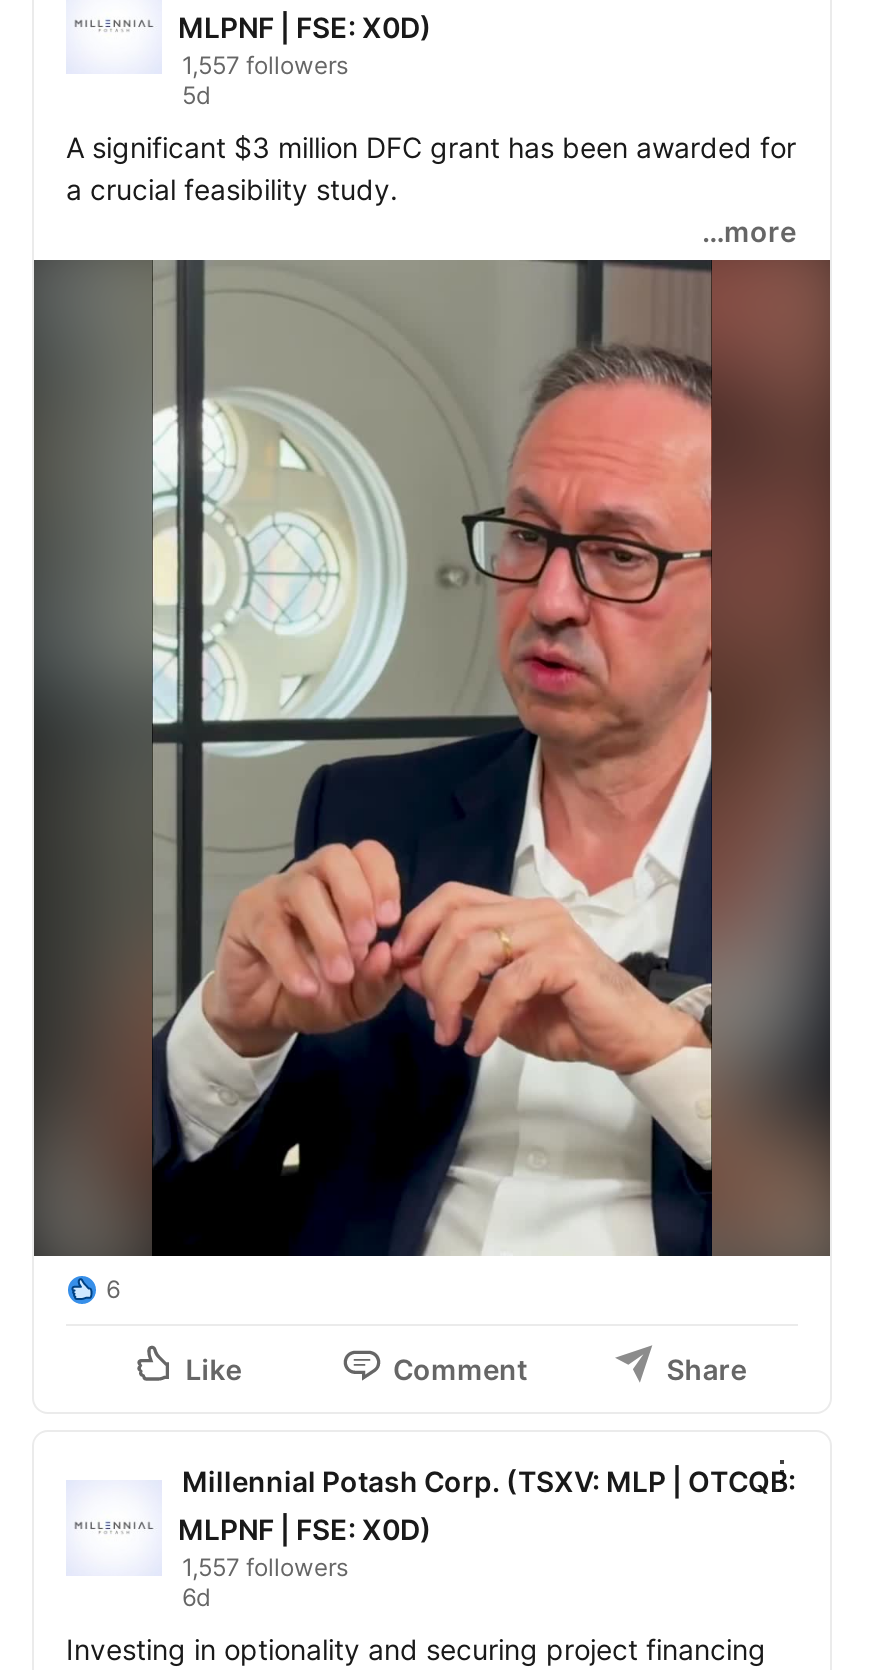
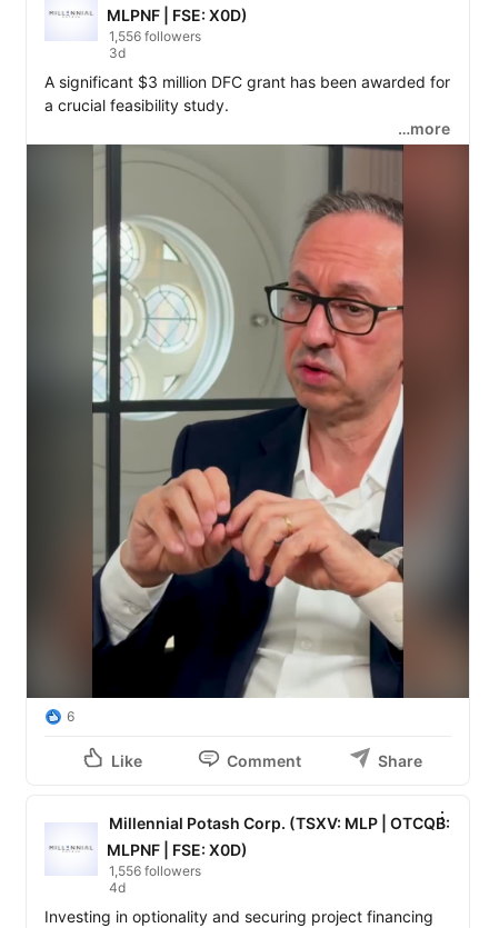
- 1,557 followers
- 5d
+ 1,556 followers
+ 3d

- 1,557 followers
- 6d
+ 1,556 followers
+ 4d
